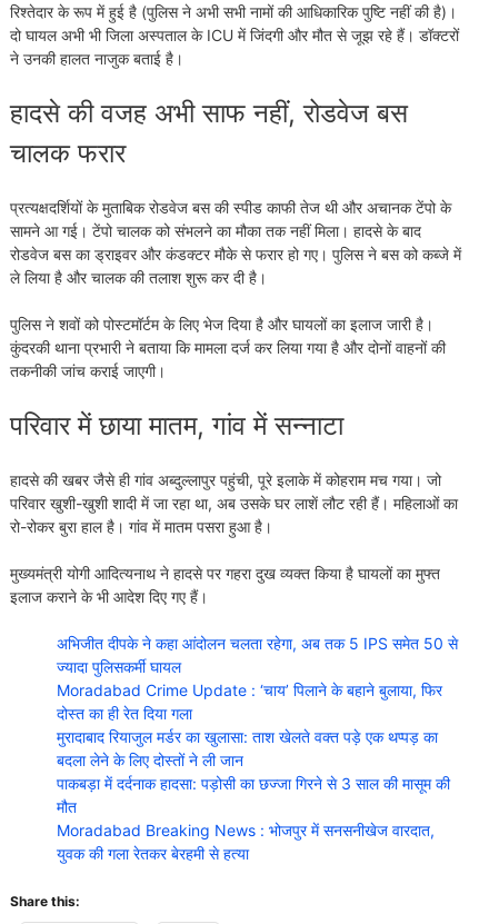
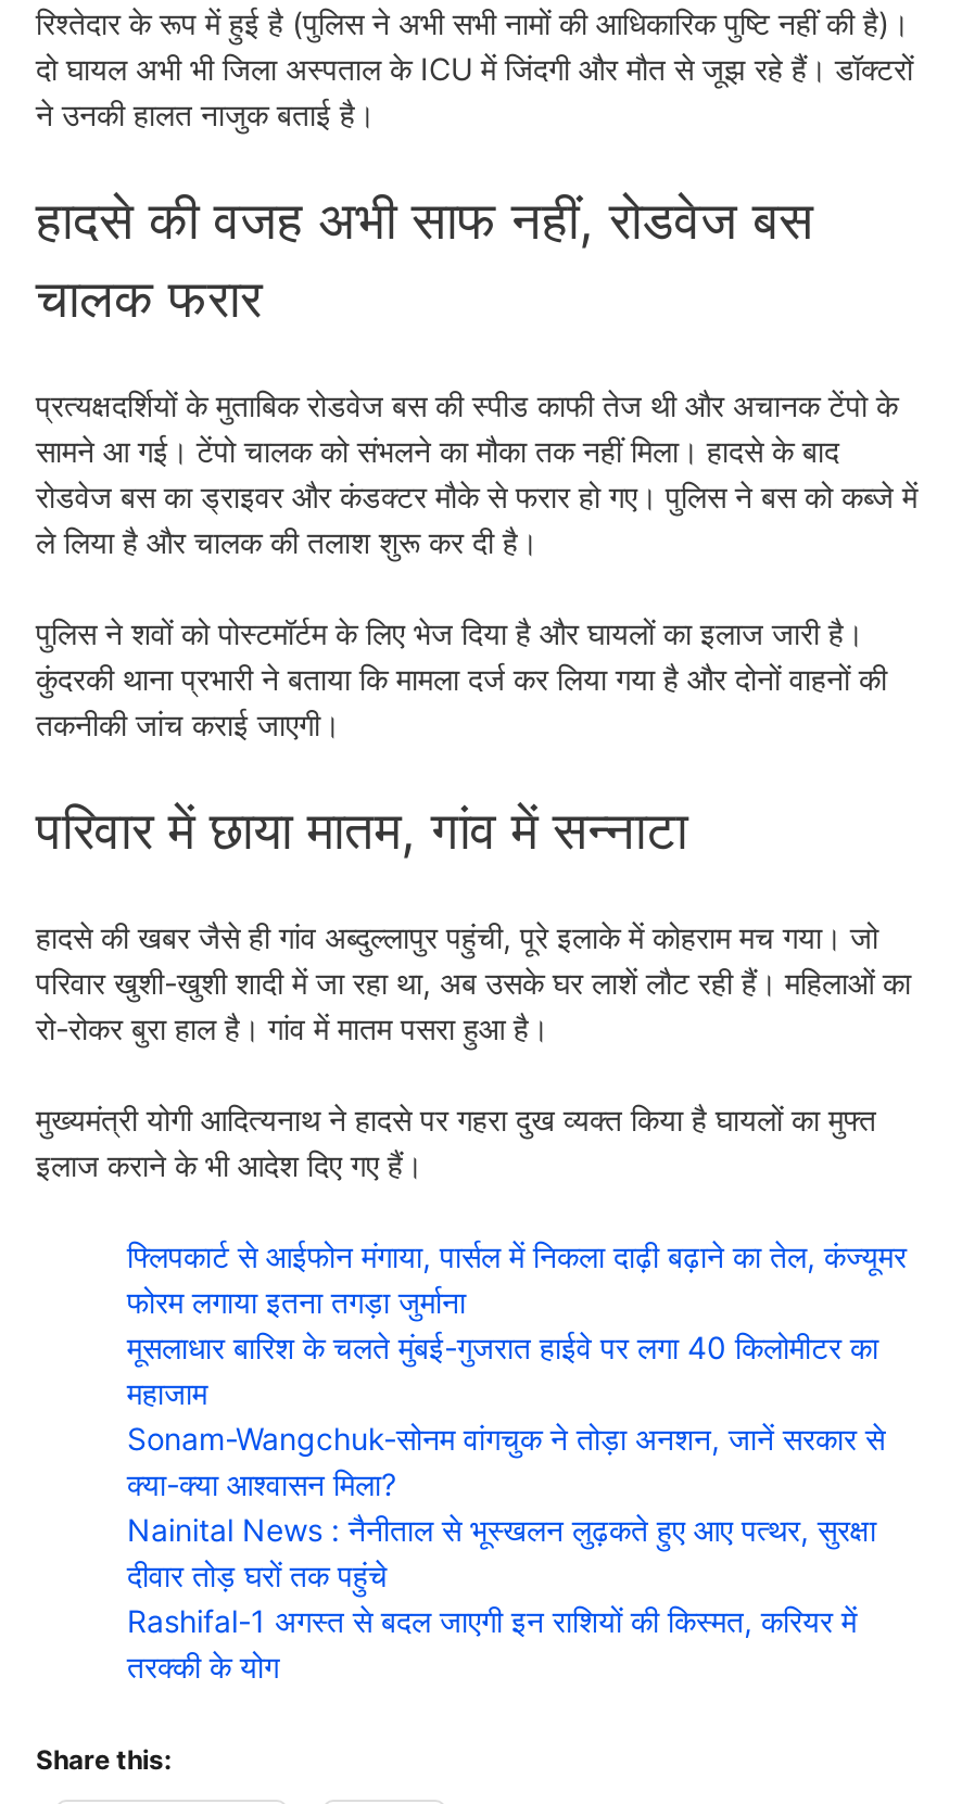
- अभिजीत दीपके ने कहा आंदोलन चलता रहेगा, अब तक 5 IPS समेत 50 से
- ज्यादा पुलिसकर्मी घायल
- Moradabad Crime Update : ‘चाय’ पिलाने के बहाने बुलाया, फिर
- दोस्त का ही रेत दिया गला
- मुरादाबाद रियाजुल मर्डर का खुलासा: ताश खेलते वक्त पड़े एक थप्पड़ का
- बदला लेने के लिए दोस्तों ने ली जान
- पाकबड़ा में दर्दनाक हादसा: पड़ोसी का छज्जा गिरने से 3 साल की मासूम की
- मौत
- Moradabad Breaking News : भोजपुर में सनसनीखेज वारदात,
- युवक की गला रेतकर बेरहमी से हत्या
+ फ्लिपकार्ट से आईफोन मंगाया, पार्सल में निकला दाढ़ी बढ़ाने का तेल, कंज्यूमर
+ फोरम लगाया इतना तगड़ा जुर्माना
+ मूसलाधार बारिश के चलते मुंबई-गुजरात हाईवे पर लगा 40 किलोमीटर का
+ महाजाम
+ Sonam-Wangchuk-सोनम वांगचुक ने तोड़ा अनशन, जानें सरकार से
+ क्या-क्या आश्वासन मिला?
+ Nainital News : नैनीताल से भूस्खलन लुढ़कते हुए आए पत्थर, सुरक्षा
+ दीवार तोड़ घरों तक पहुंचे
+ Rashifal-1 अगस्त से बदल जाएगी इन राशियों की किस्मत, करियर में
+ तरक्की के योग
